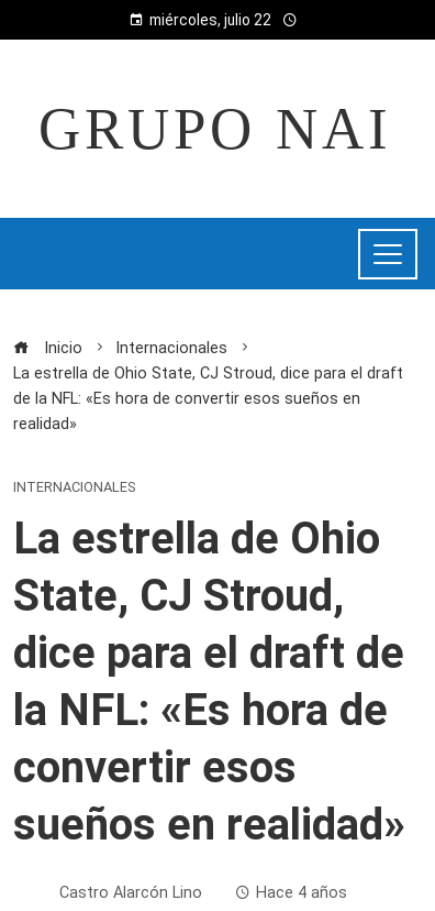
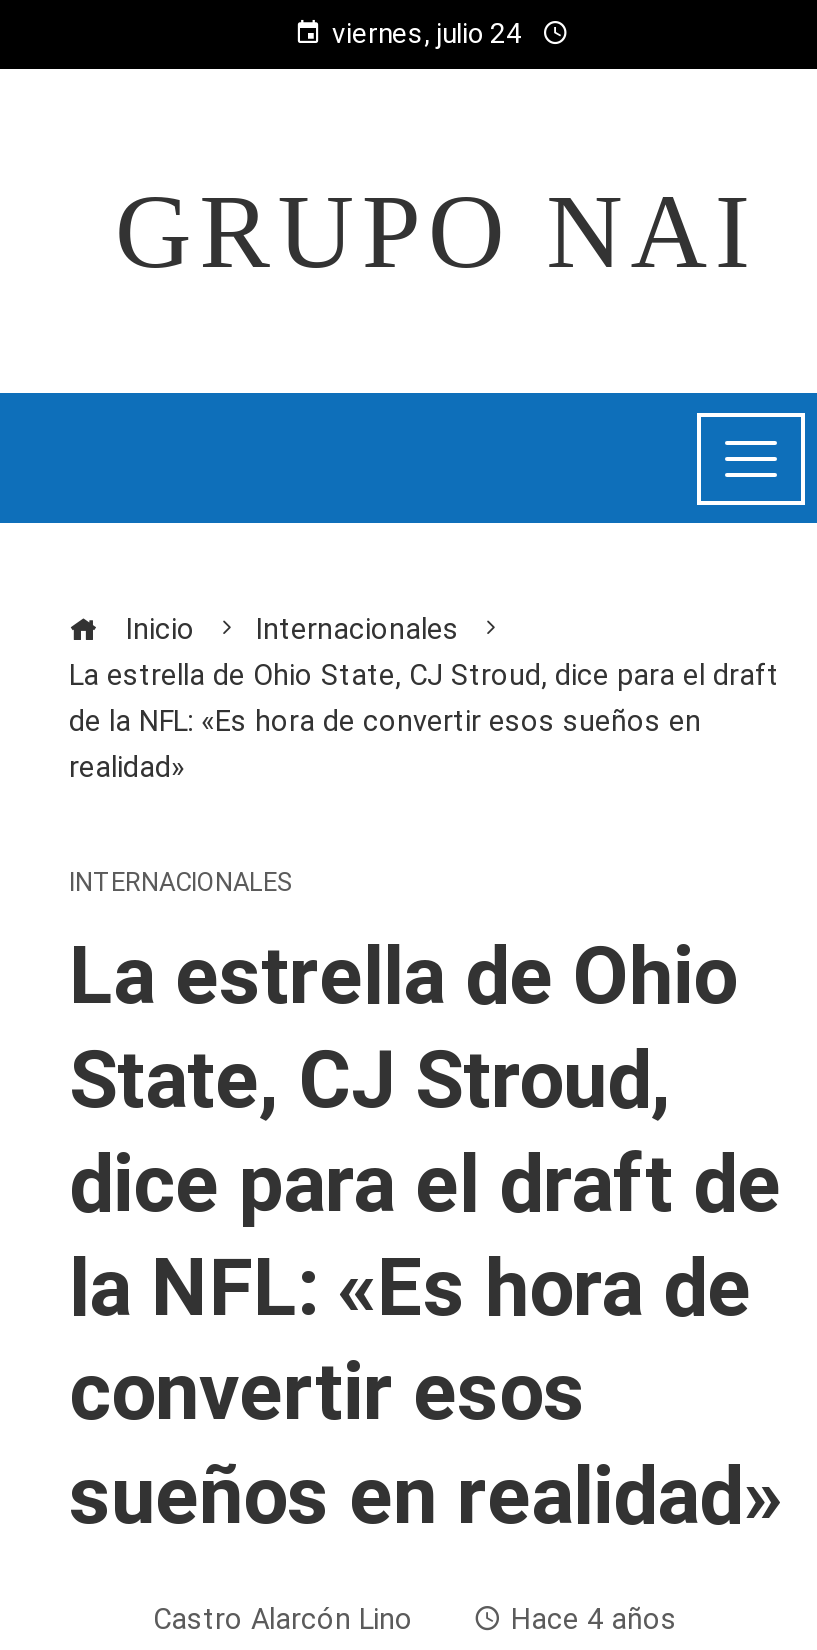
- miércoles, julio 22
+ viernes, julio 24
